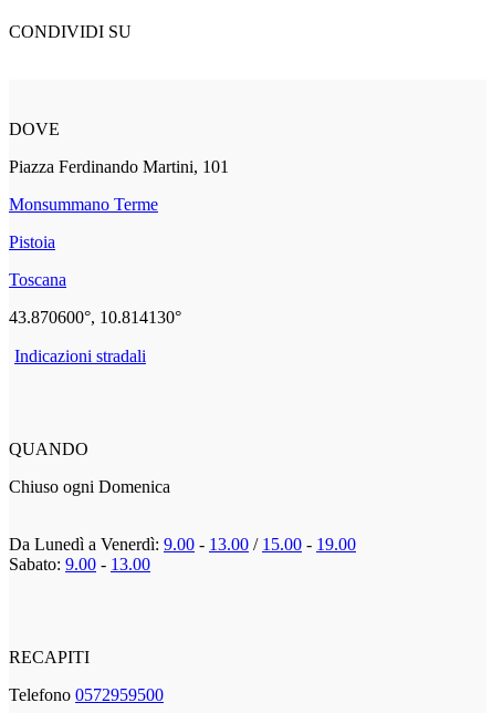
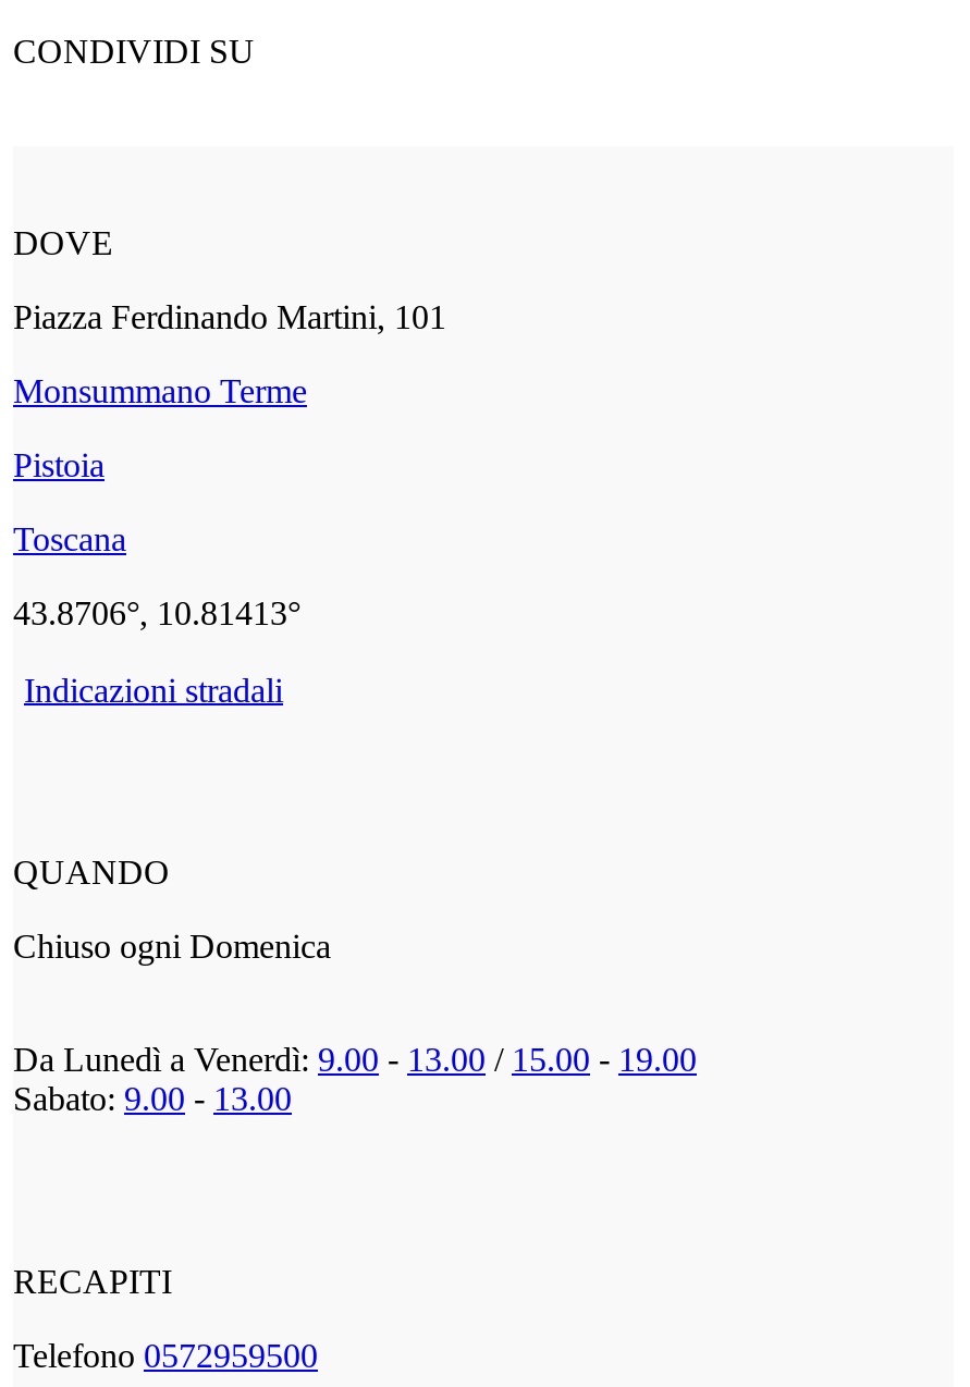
- 43.870600°, 10.814130°
+ 43.8706°, 10.81413°
